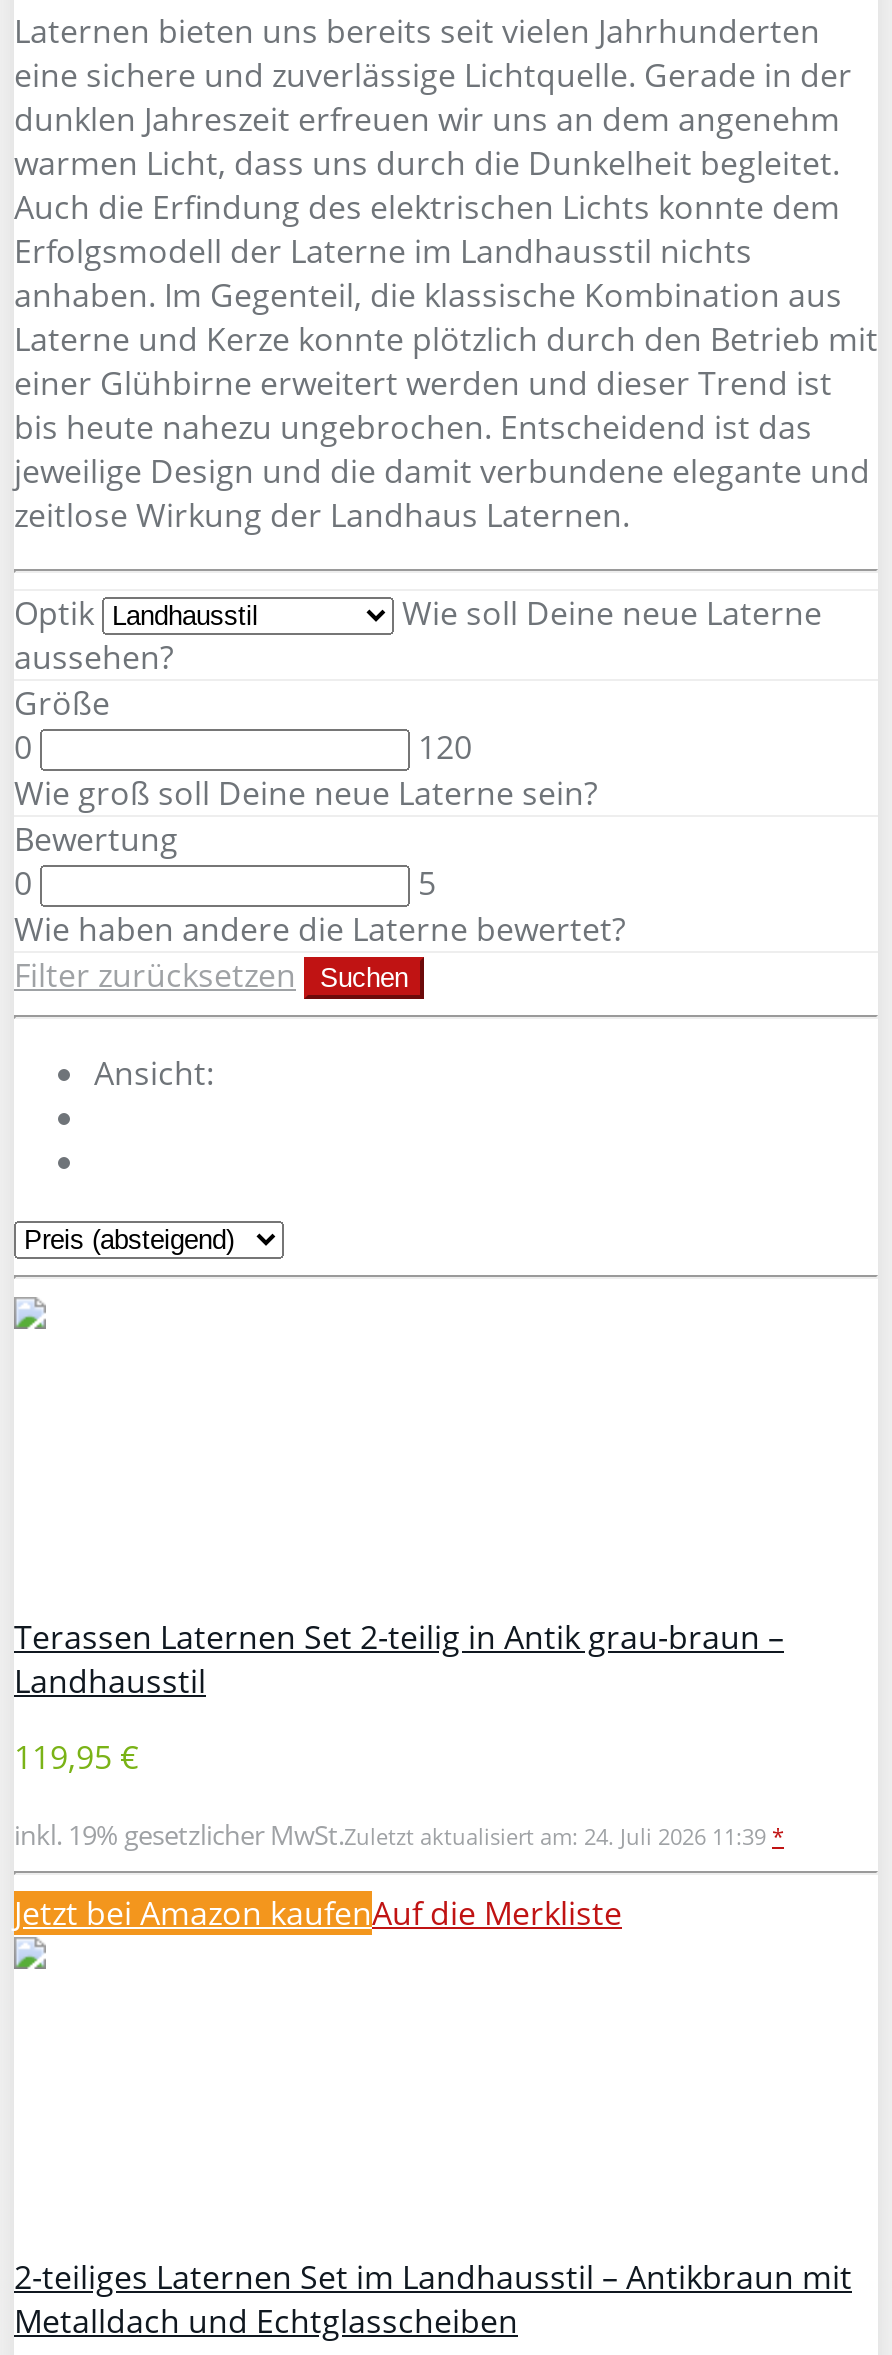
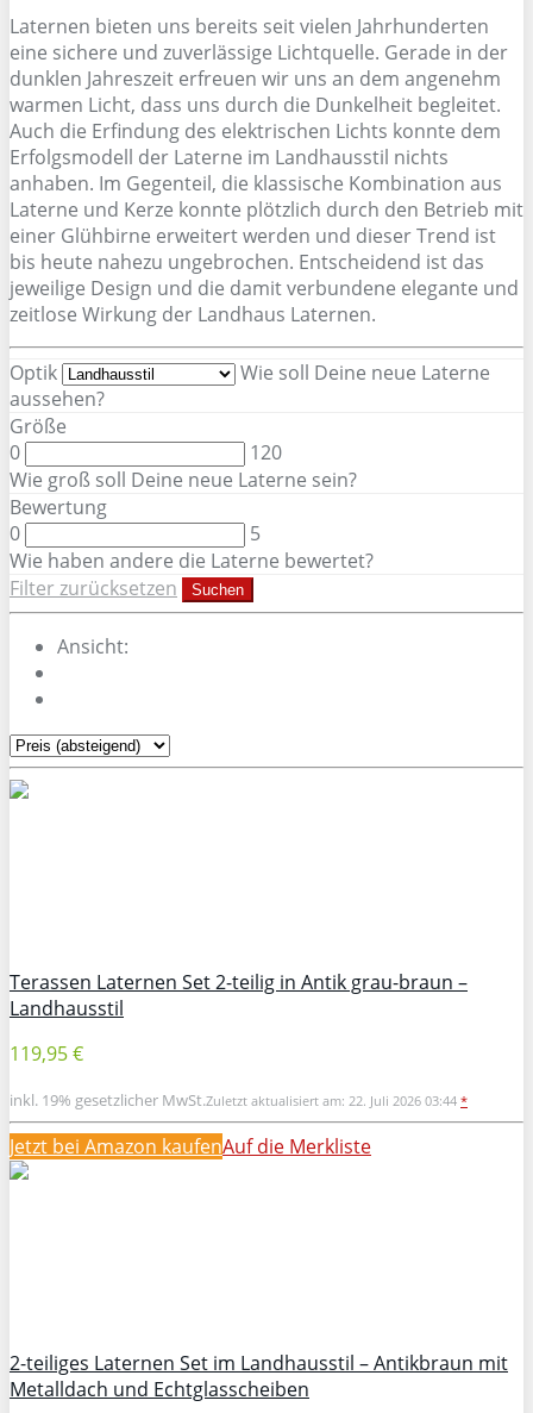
- inkl. 19% gesetzlicher MwSt.Zuletzt aktualisiert am: 24. Juli 2026 11:39 *
+ inkl. 19% gesetzlicher MwSt.Zuletzt aktualisiert am: 22. Juli 2026 03:44 *
